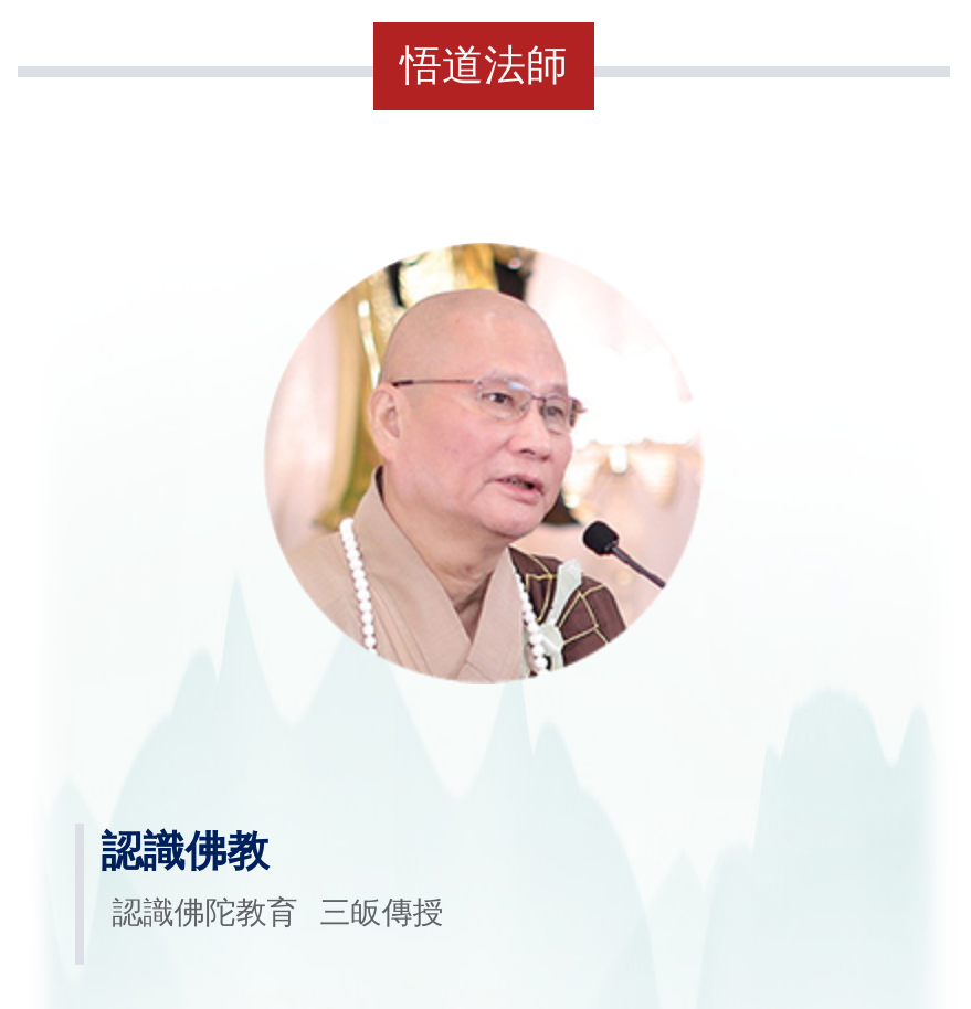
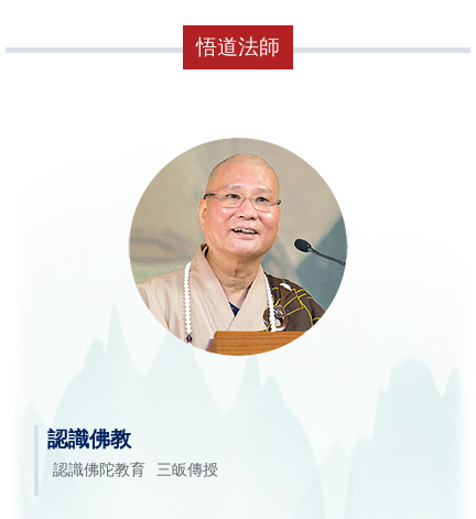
- [image]
+ [image]
